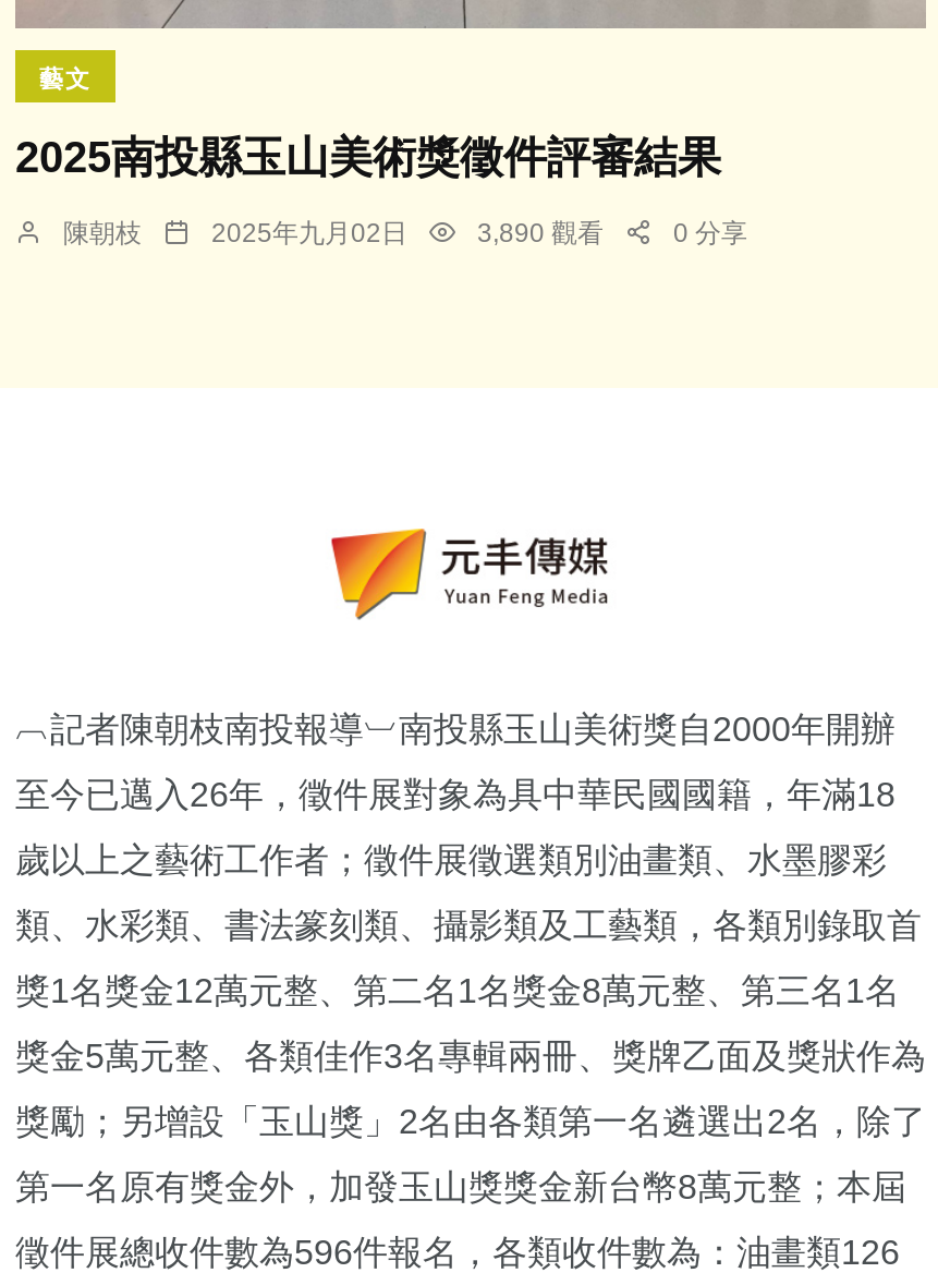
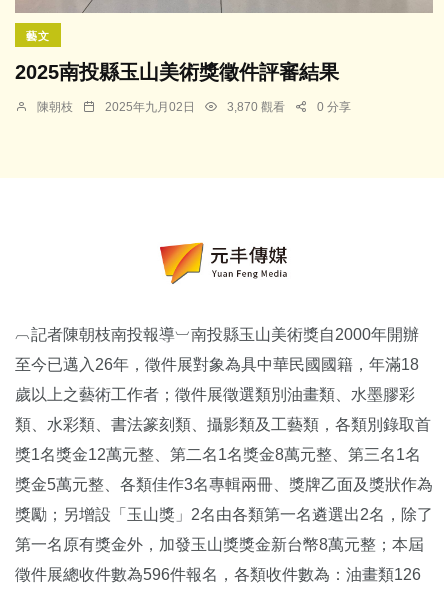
- 3,890 觀看
+ 3,870 觀看
